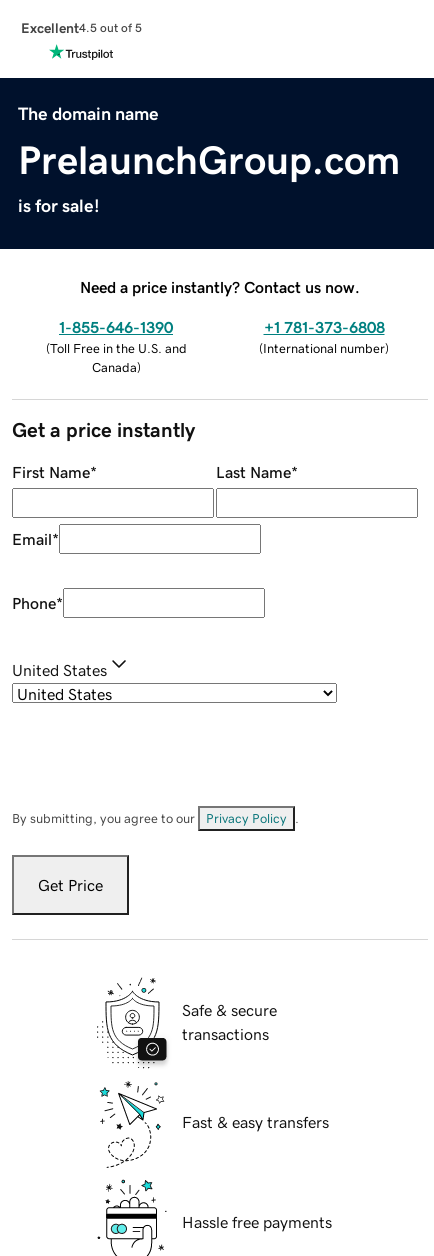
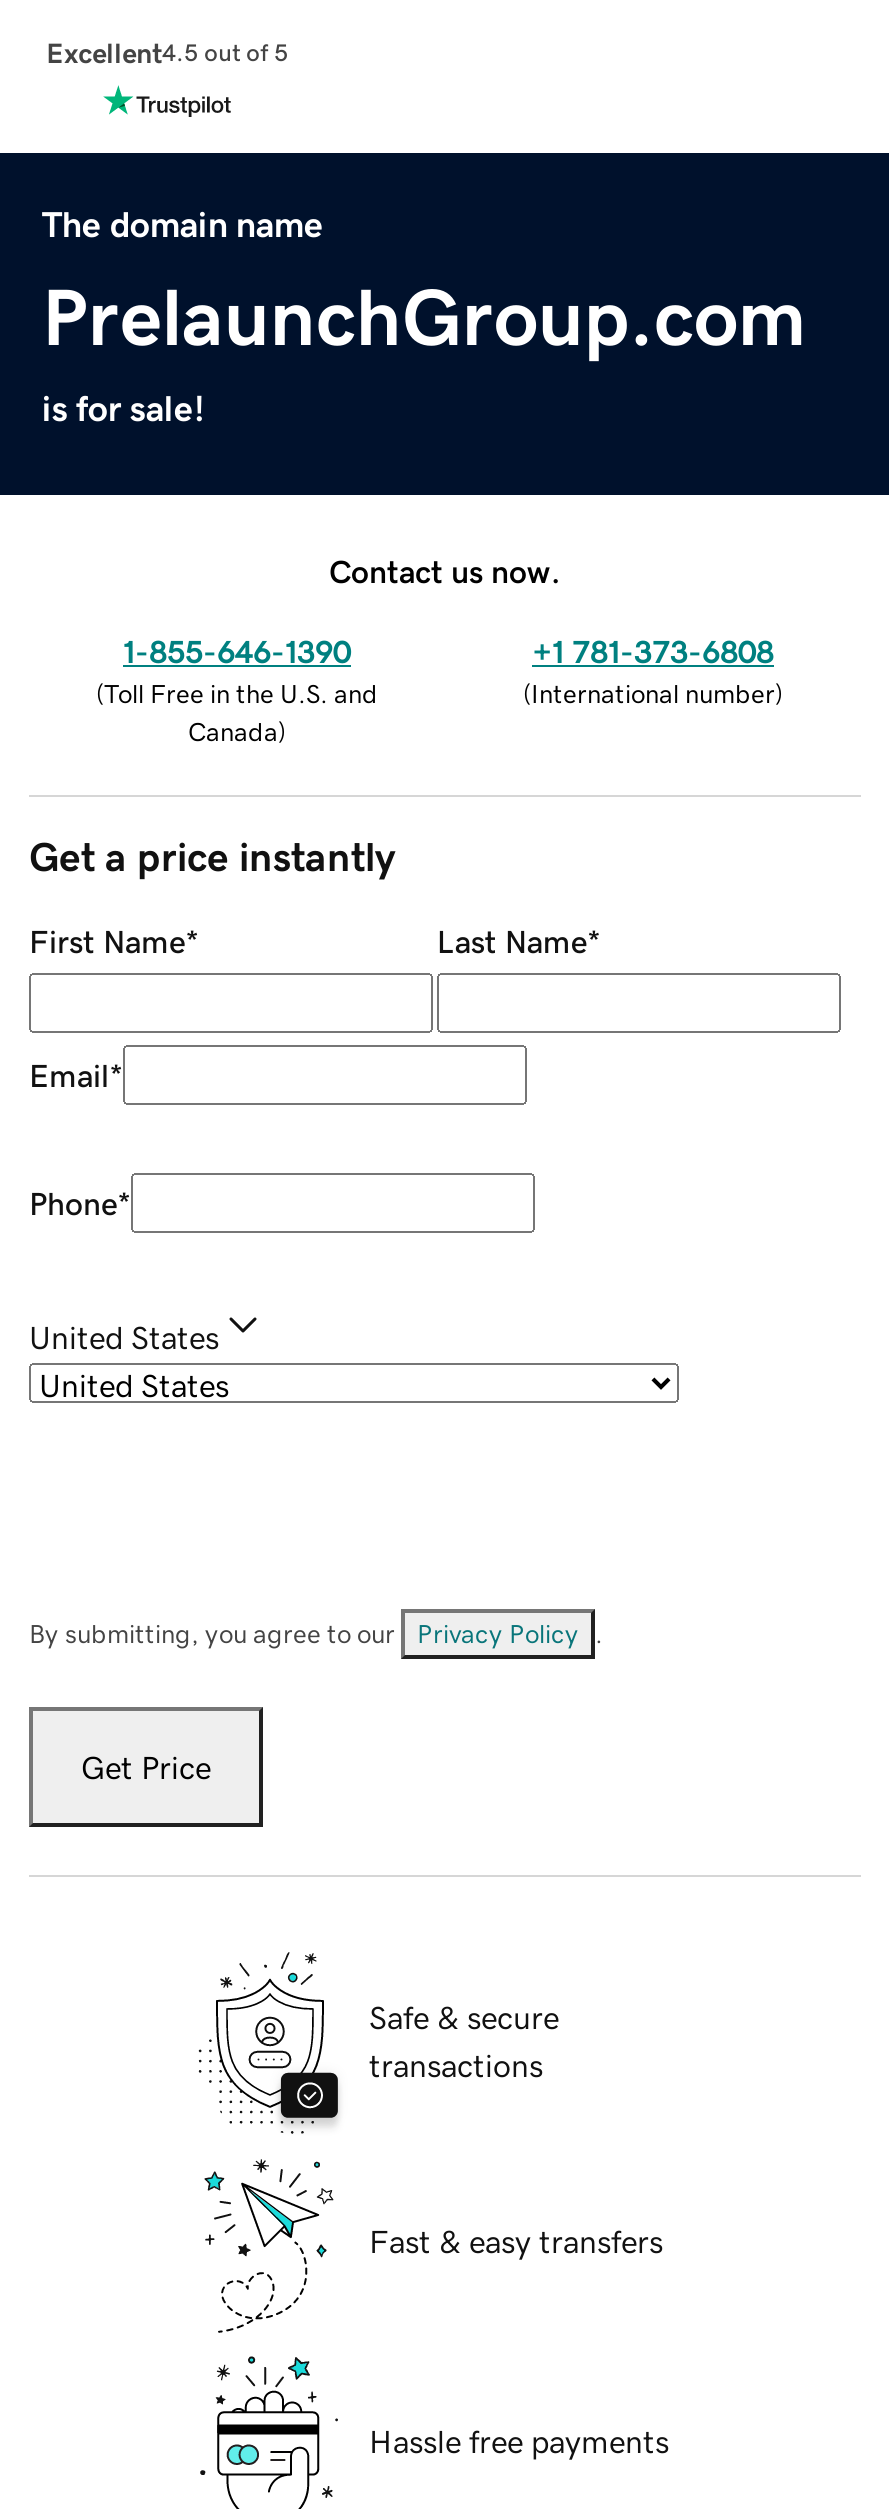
- Need a price instantly? Contact us now.
+ Contact us now.
